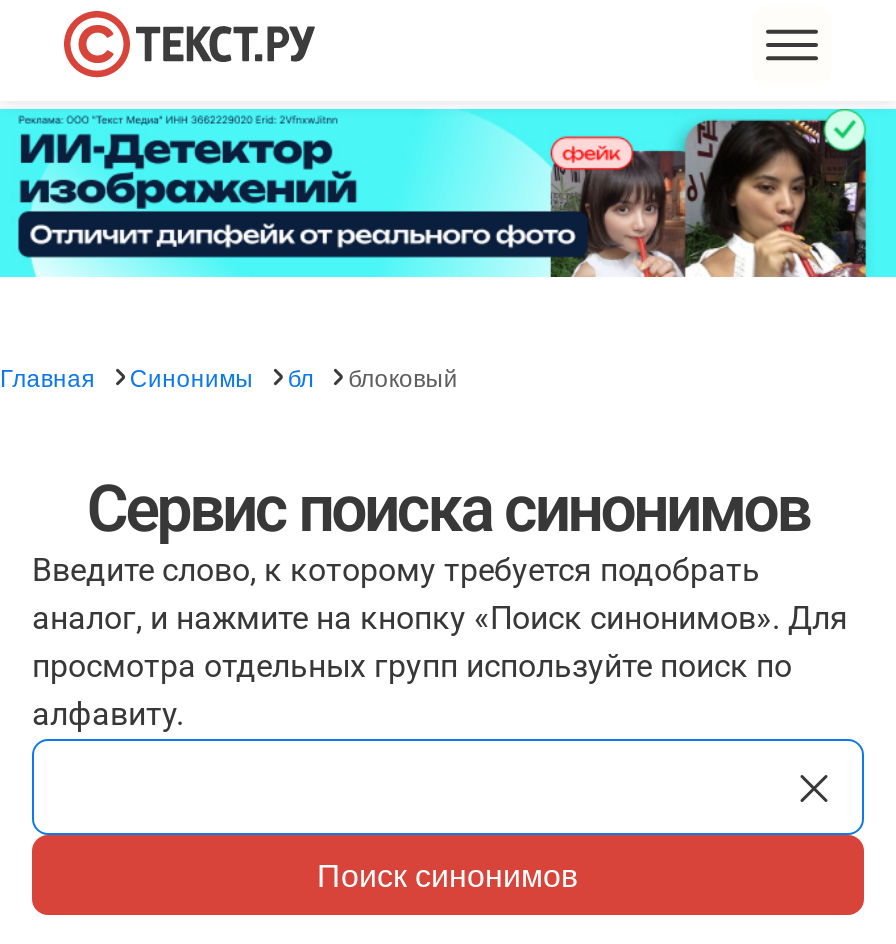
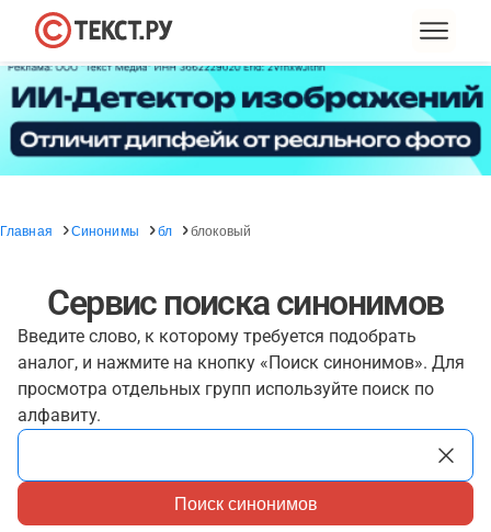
- [image]
+ [image]
